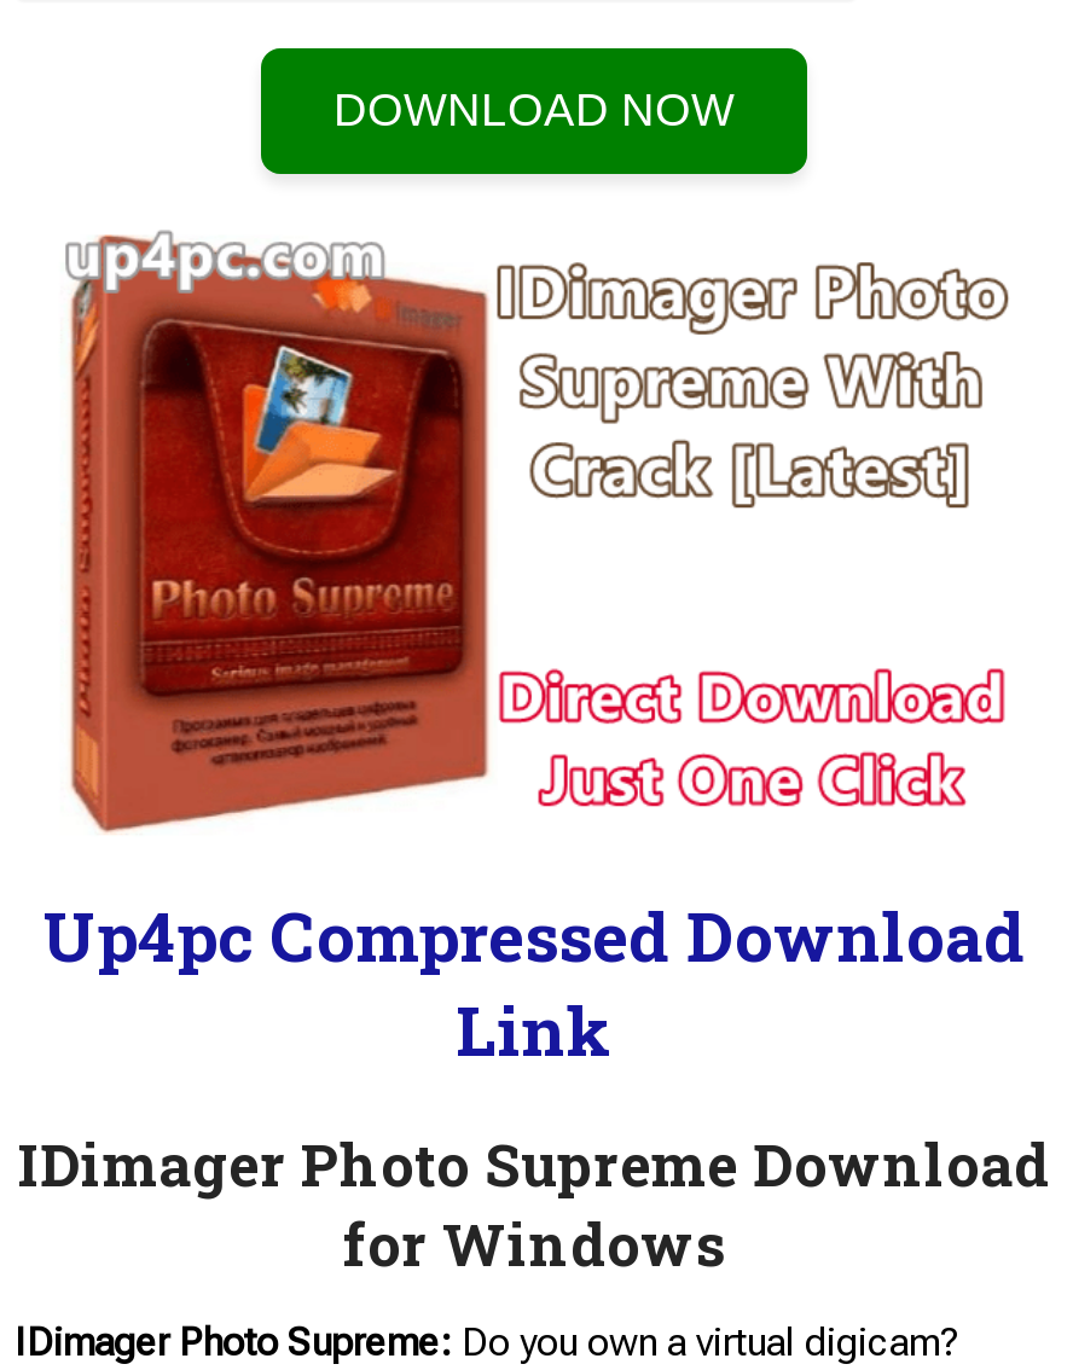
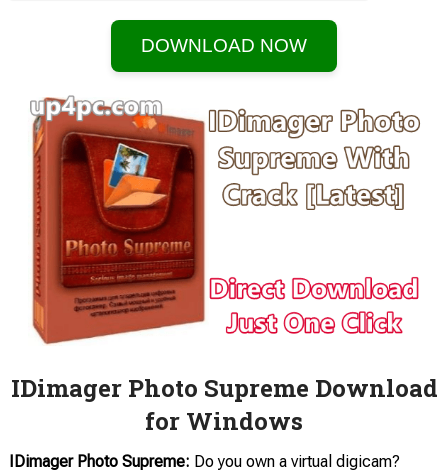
- Up4pc Compressed Download
- Link
